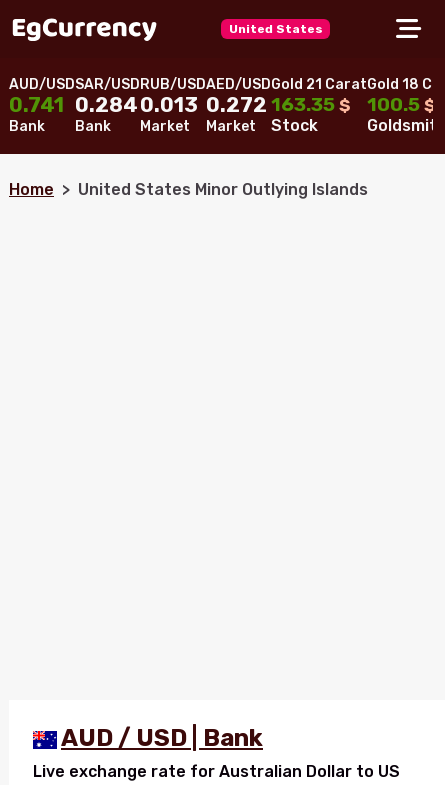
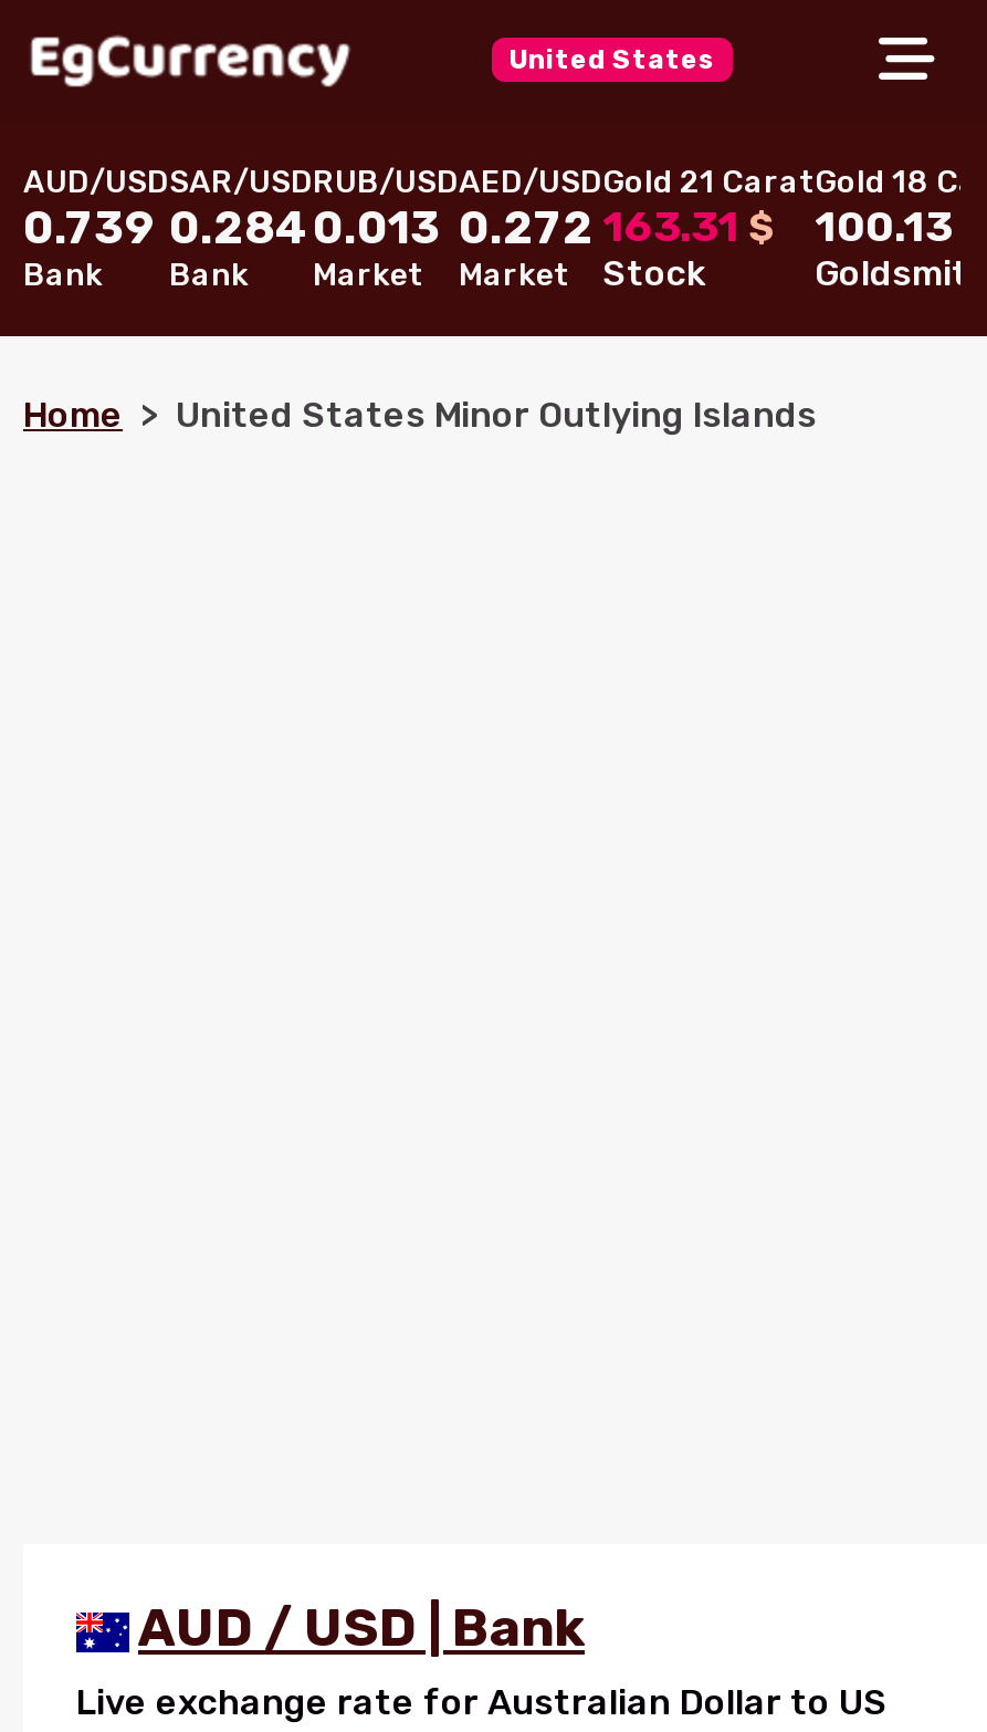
- 0.741
+ 0.739

- 163.35 $
+ 163.31 $

- 100.5 $
+ 100.13 $
